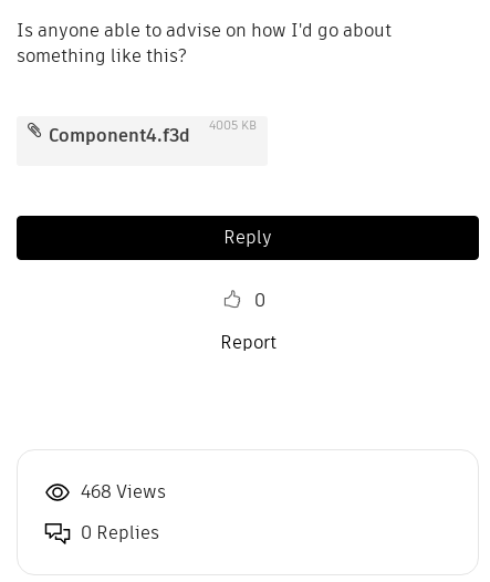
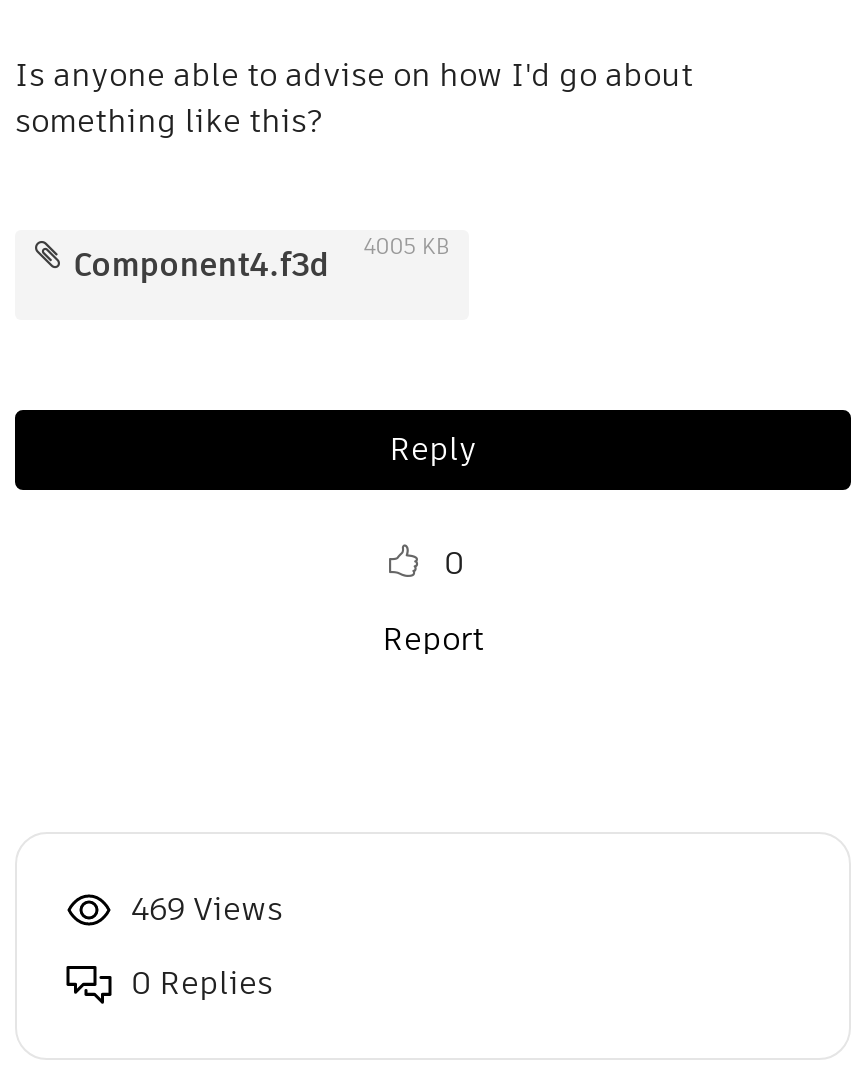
- 468 Views
+ 469 Views
